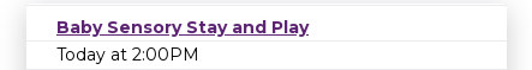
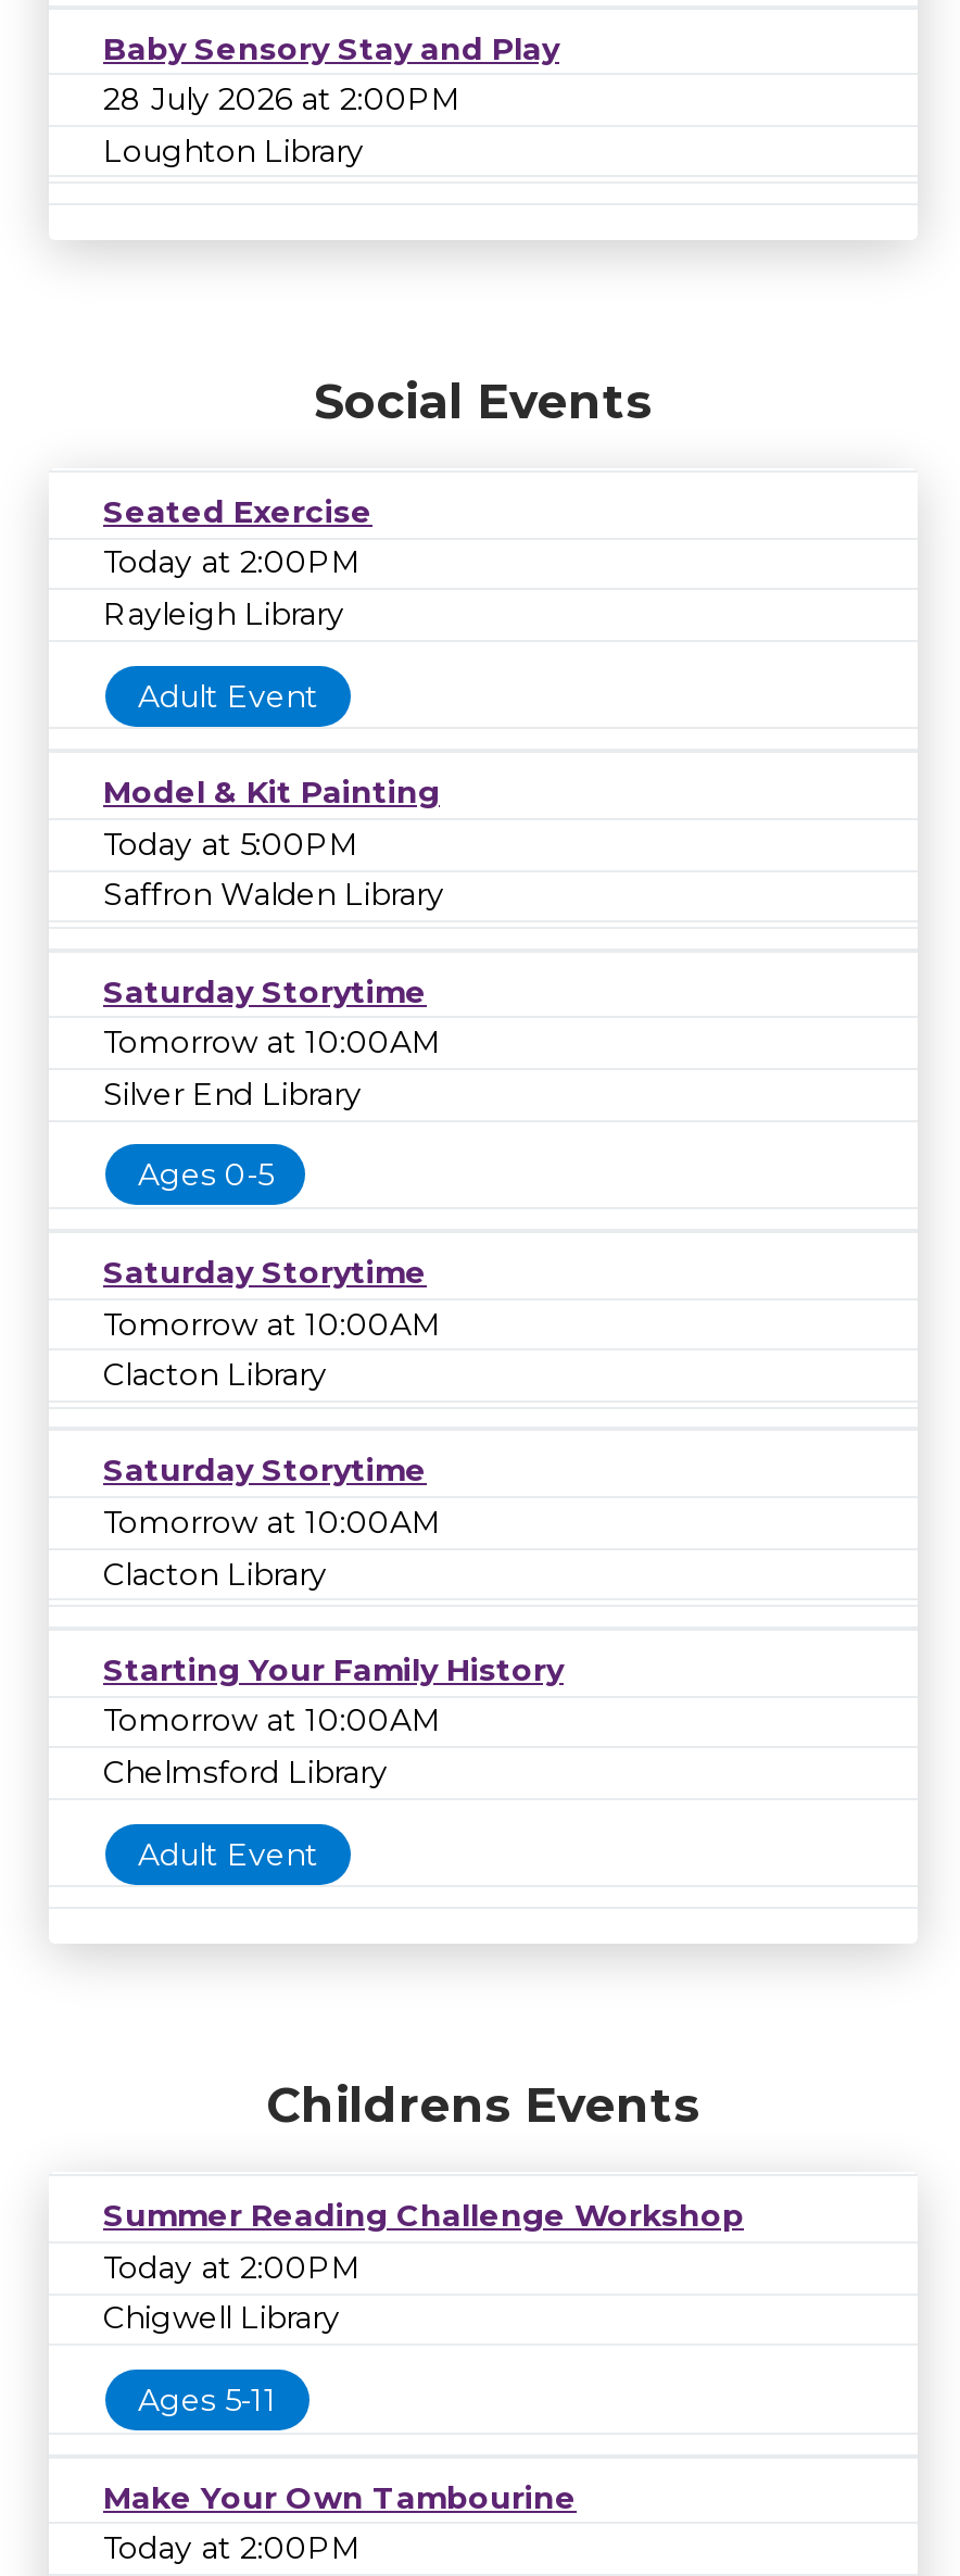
+ 28 July 2026 at 2:00PM
+ Loughton Library

+ Social Events
+ Seated Exercise
+ Today at 2:00PM
+ Rayleigh Library
+ Adult Event
+ Model & Kit Painting
+ Today at 5:00PM
+ Saffron Walden Library
+ Saturday Storytime
+ Tomorrow at 10:00AM
+ Silver End Library
+ Ages 0-5
+ Saturday Storytime
+ Tomorrow at 10:00AM
+ Clacton Library
+ Saturday Storytime
+ Tomorrow at 10:00AM
+ Clacton Library
+ Starting Your Family History
+ Tomorrow at 10:00AM
+ Chelmsford Library
+ Adult Event

+ Childrens Events
+ Summer Reading Challenge Workshop
+ Today at 2:00PM
+ Chigwell Library
+ Ages 5-11
+ Make Your Own Tambourine
